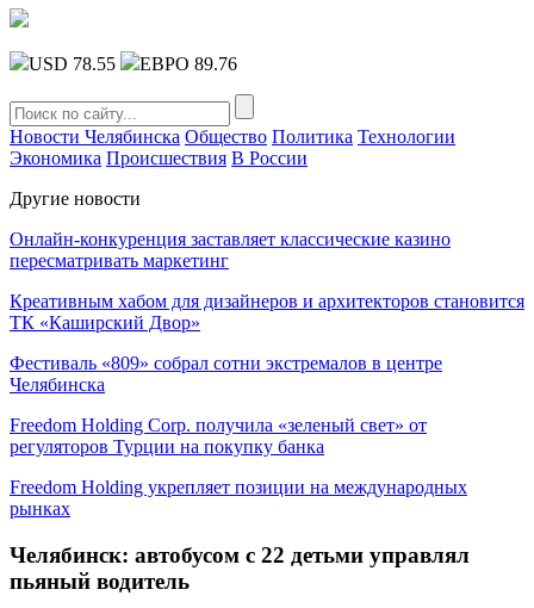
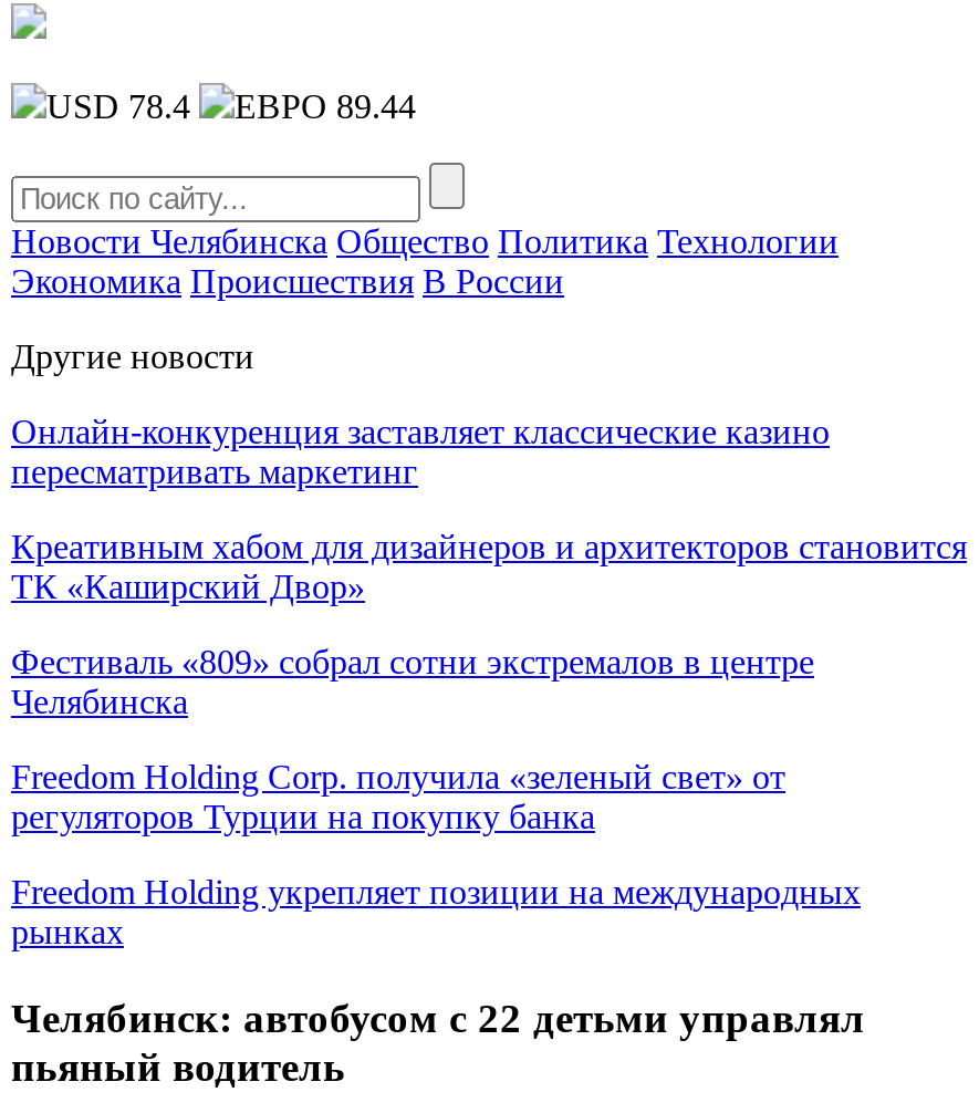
- USD 78.55
+ USD 78.4

- ЕВРО 89.76
+ ЕВРО 89.44
